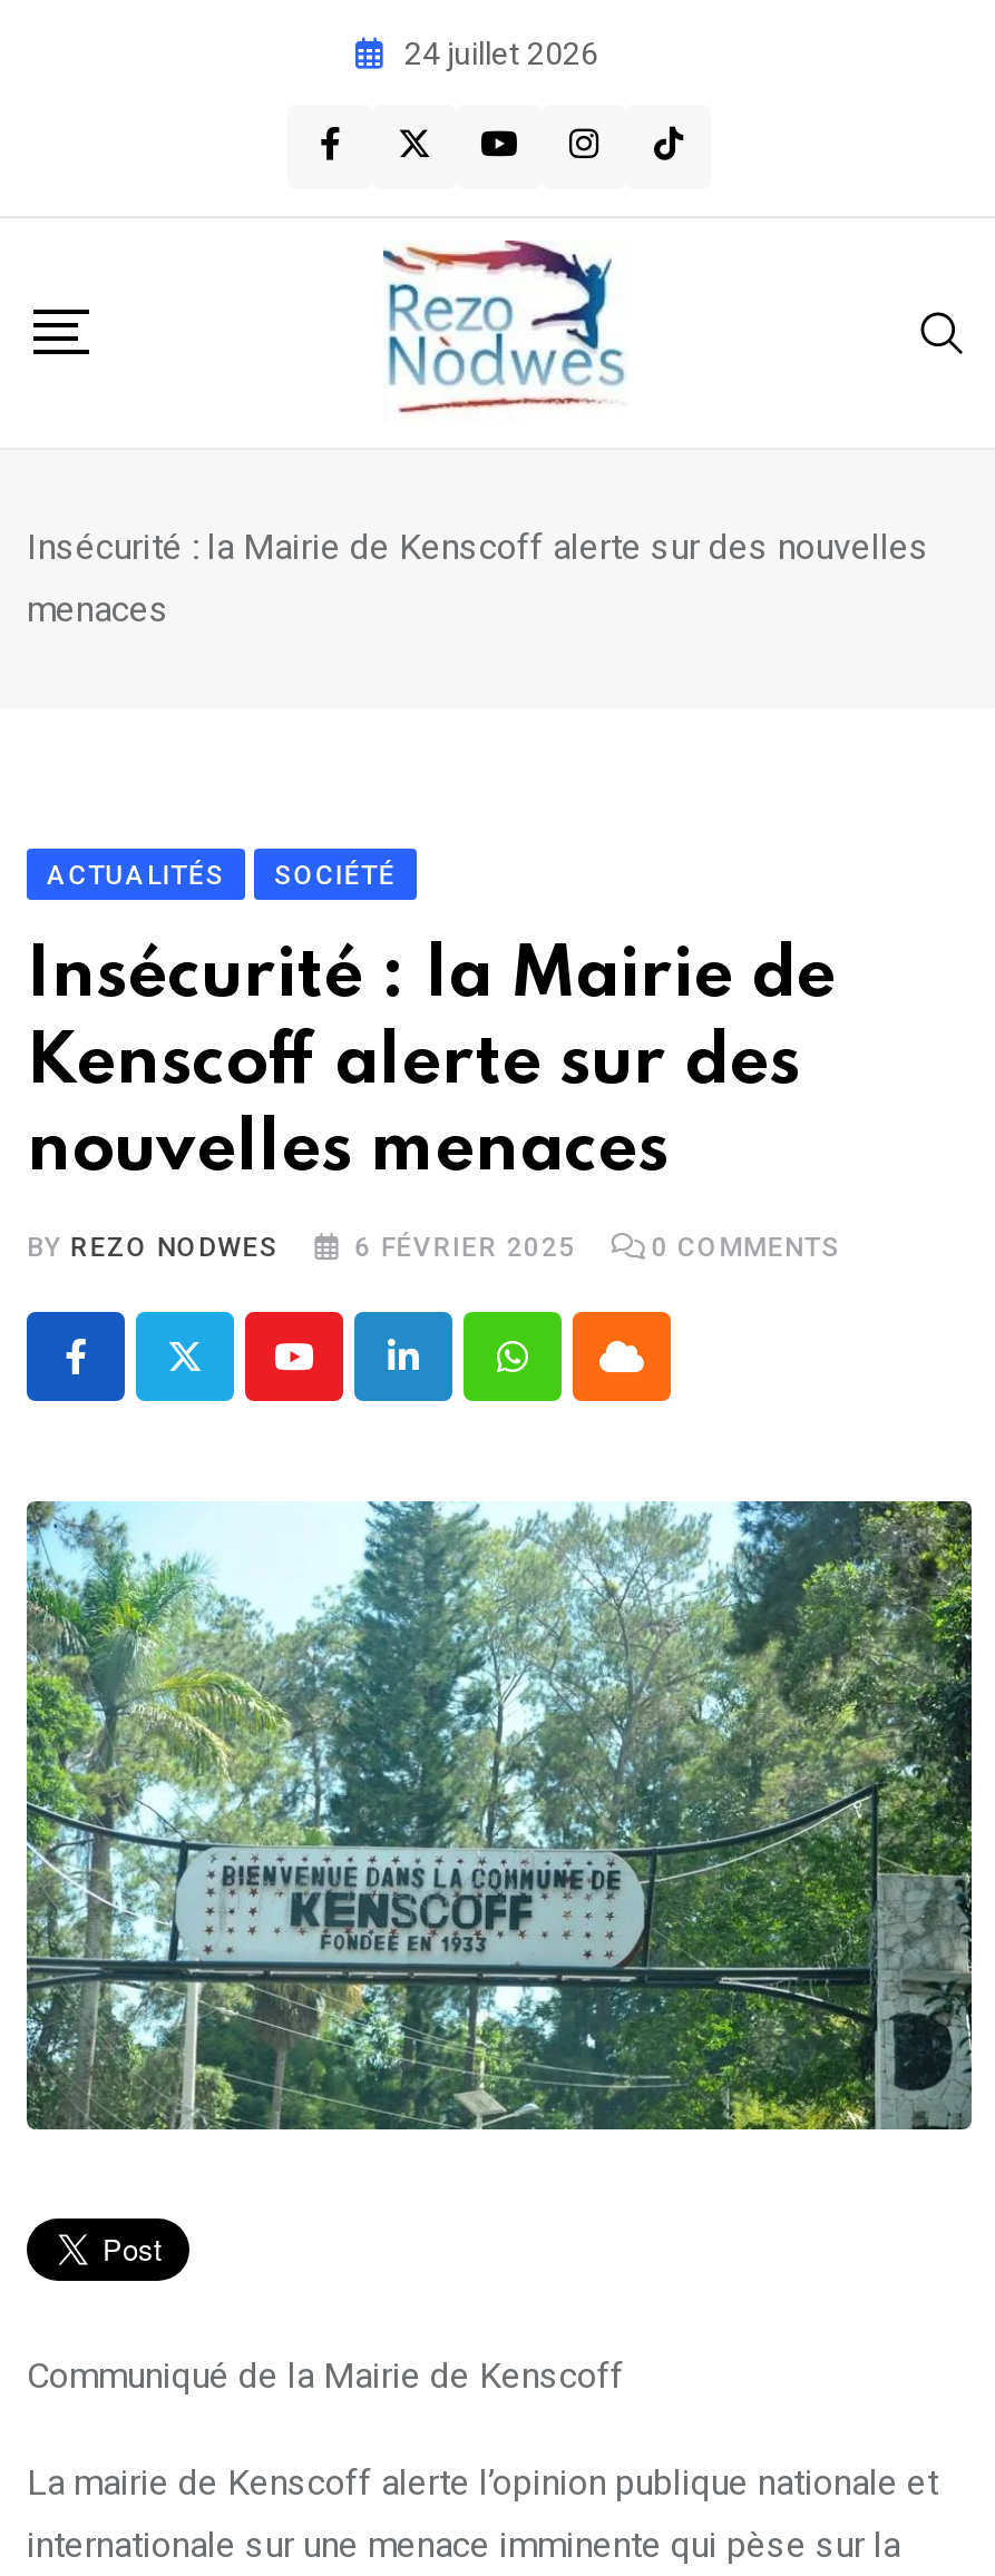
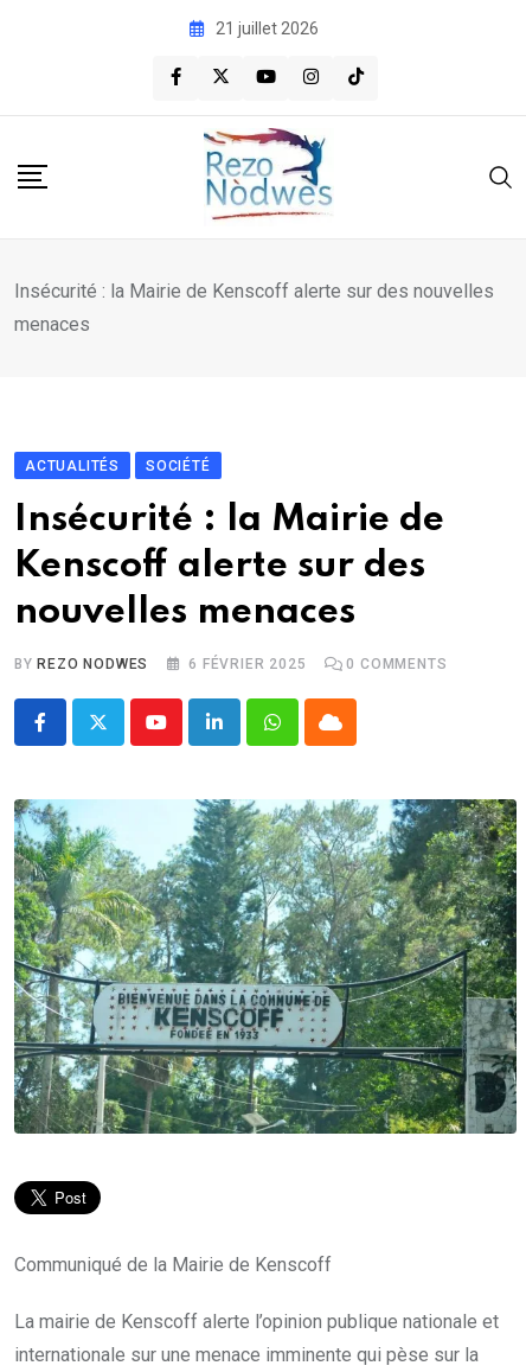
- 24 juillet 2026
+ 21 juillet 2026
